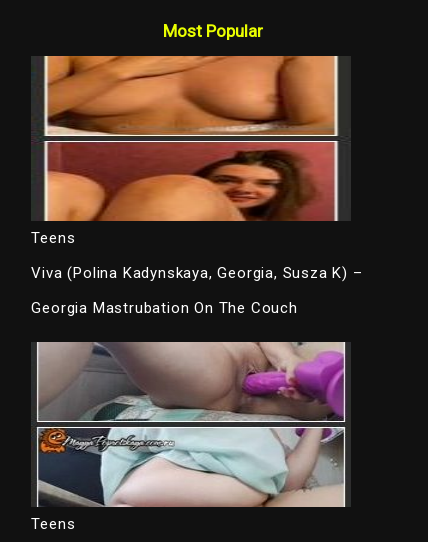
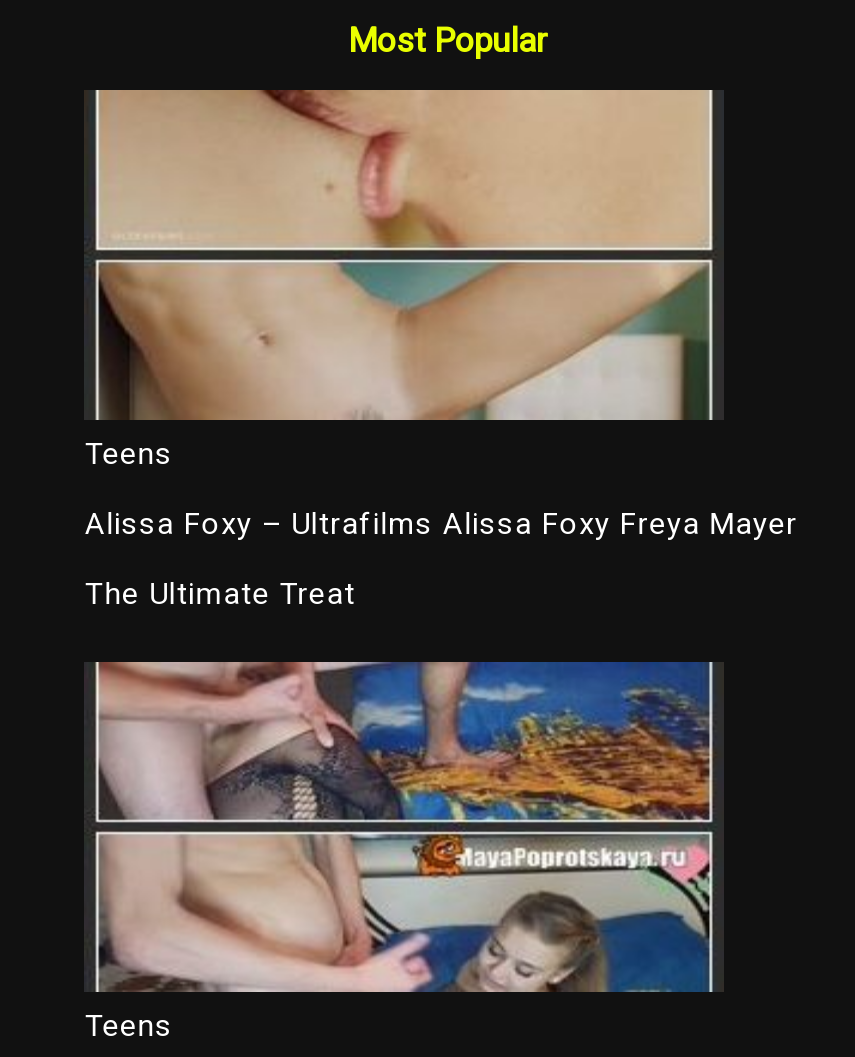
- [image]
+ [image]

- Viva (Polina Kadynskaya, Georgia, Susza K) –
+ Alissa Foxy – Ultrafilms Alissa Foxy Freya Mayer

- Georgia Mastrubation On The Couch
+ The Ultimate Treat

- [image]
+ [image]
